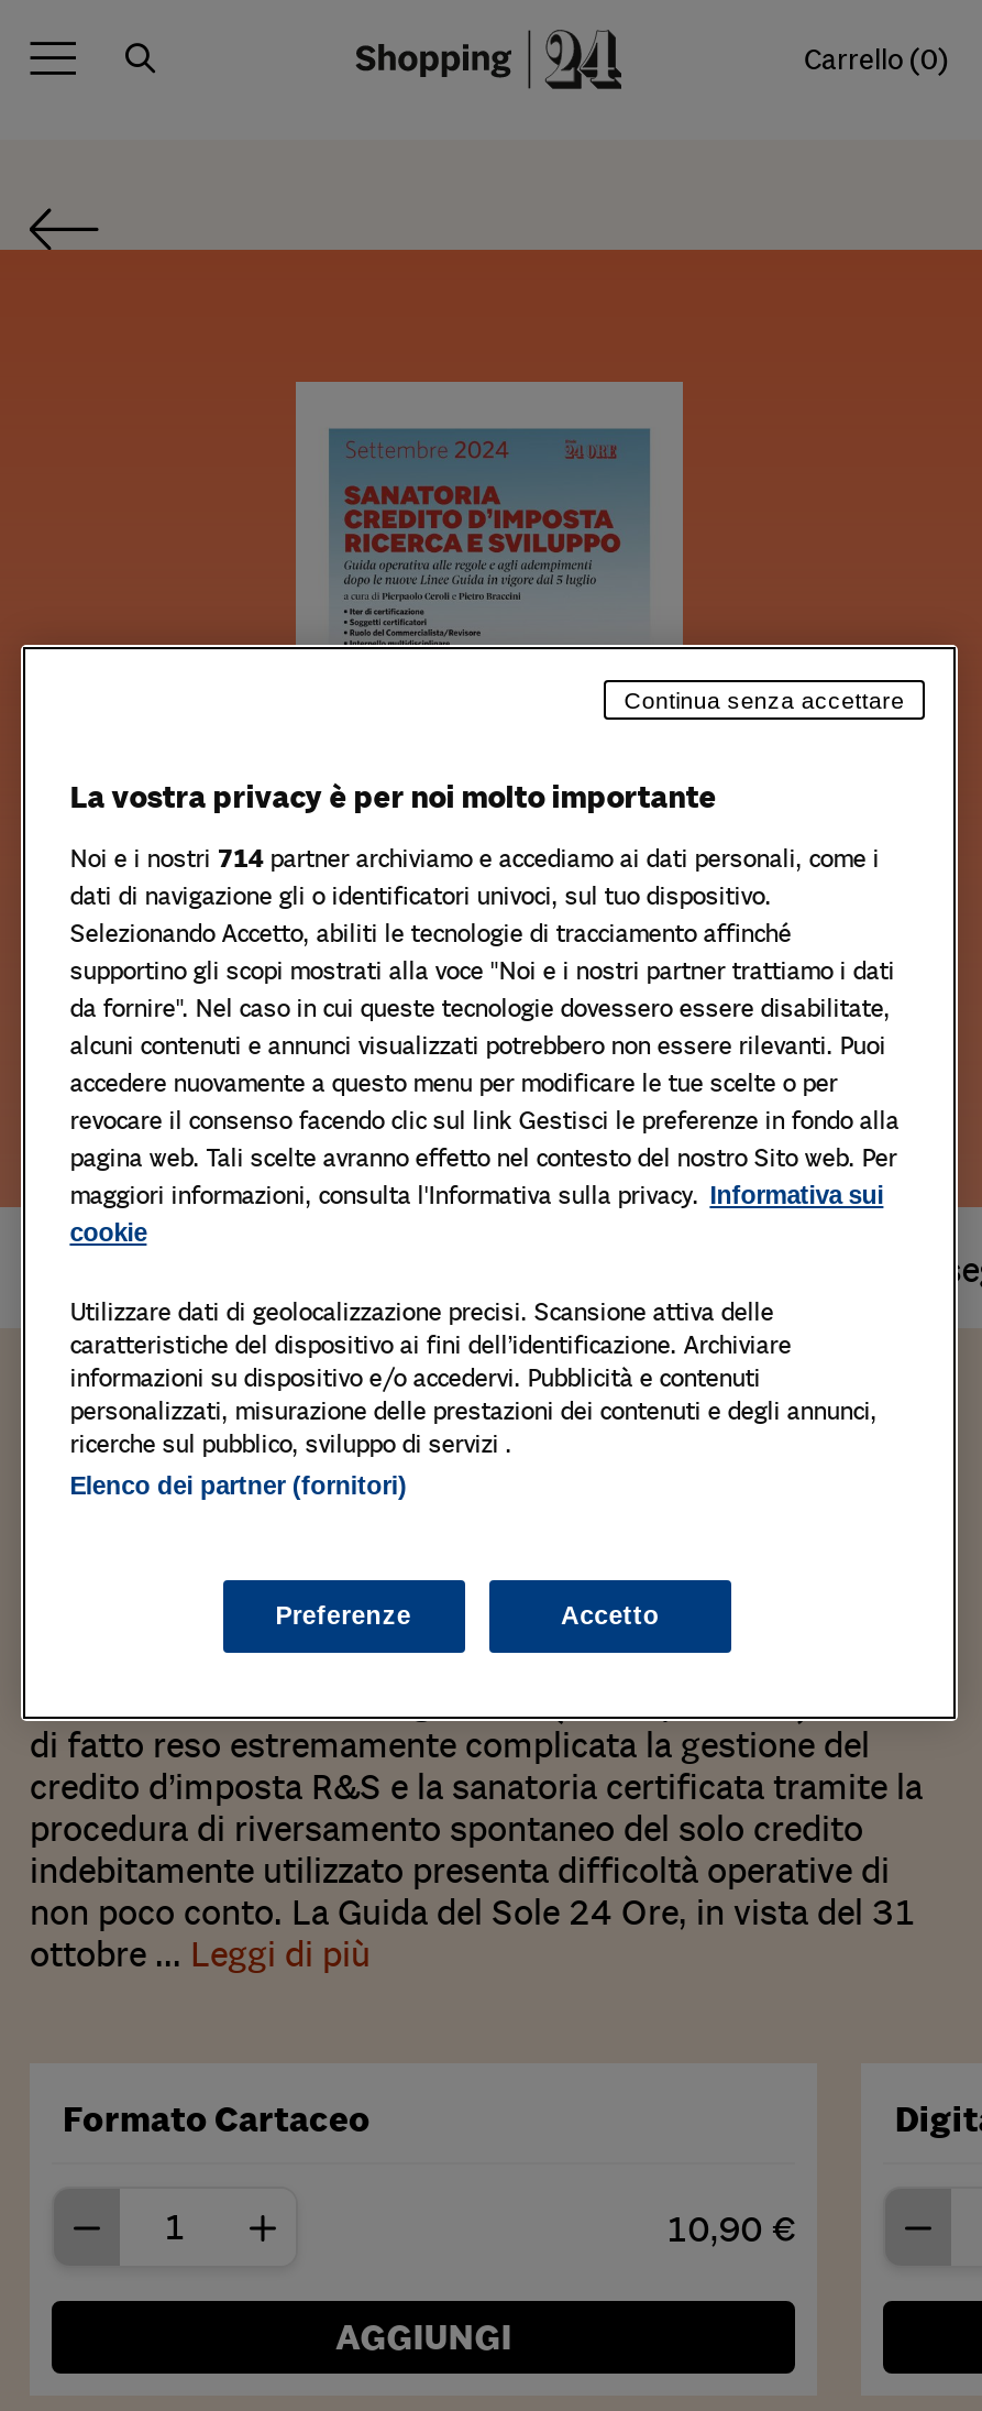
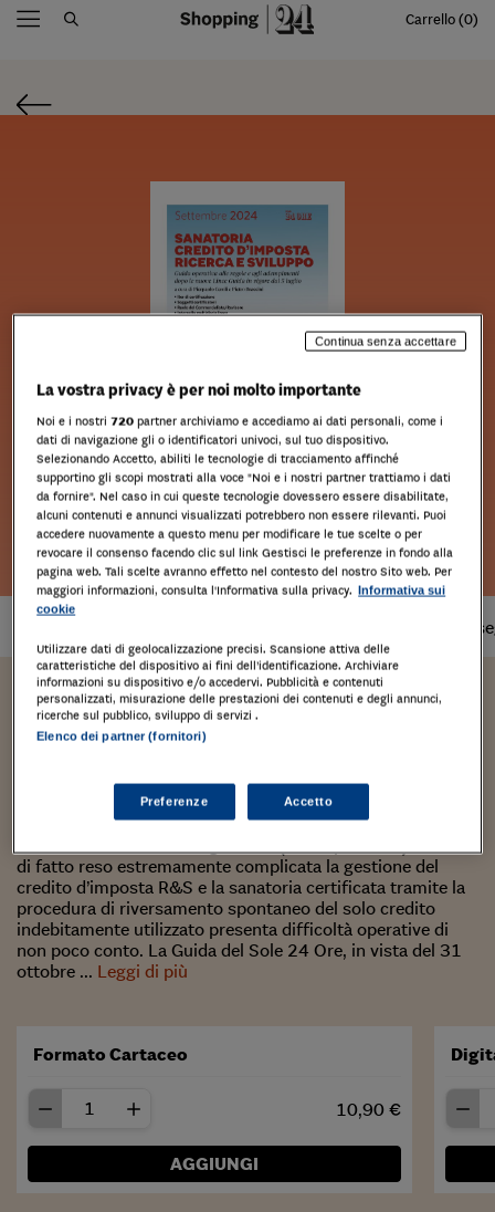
- Noi e i nostri 714 partner archiviamo e accediamo ai dati personali, come i
+ Noi e i nostri 720 partner archiviamo e accediamo ai dati personali, come i
